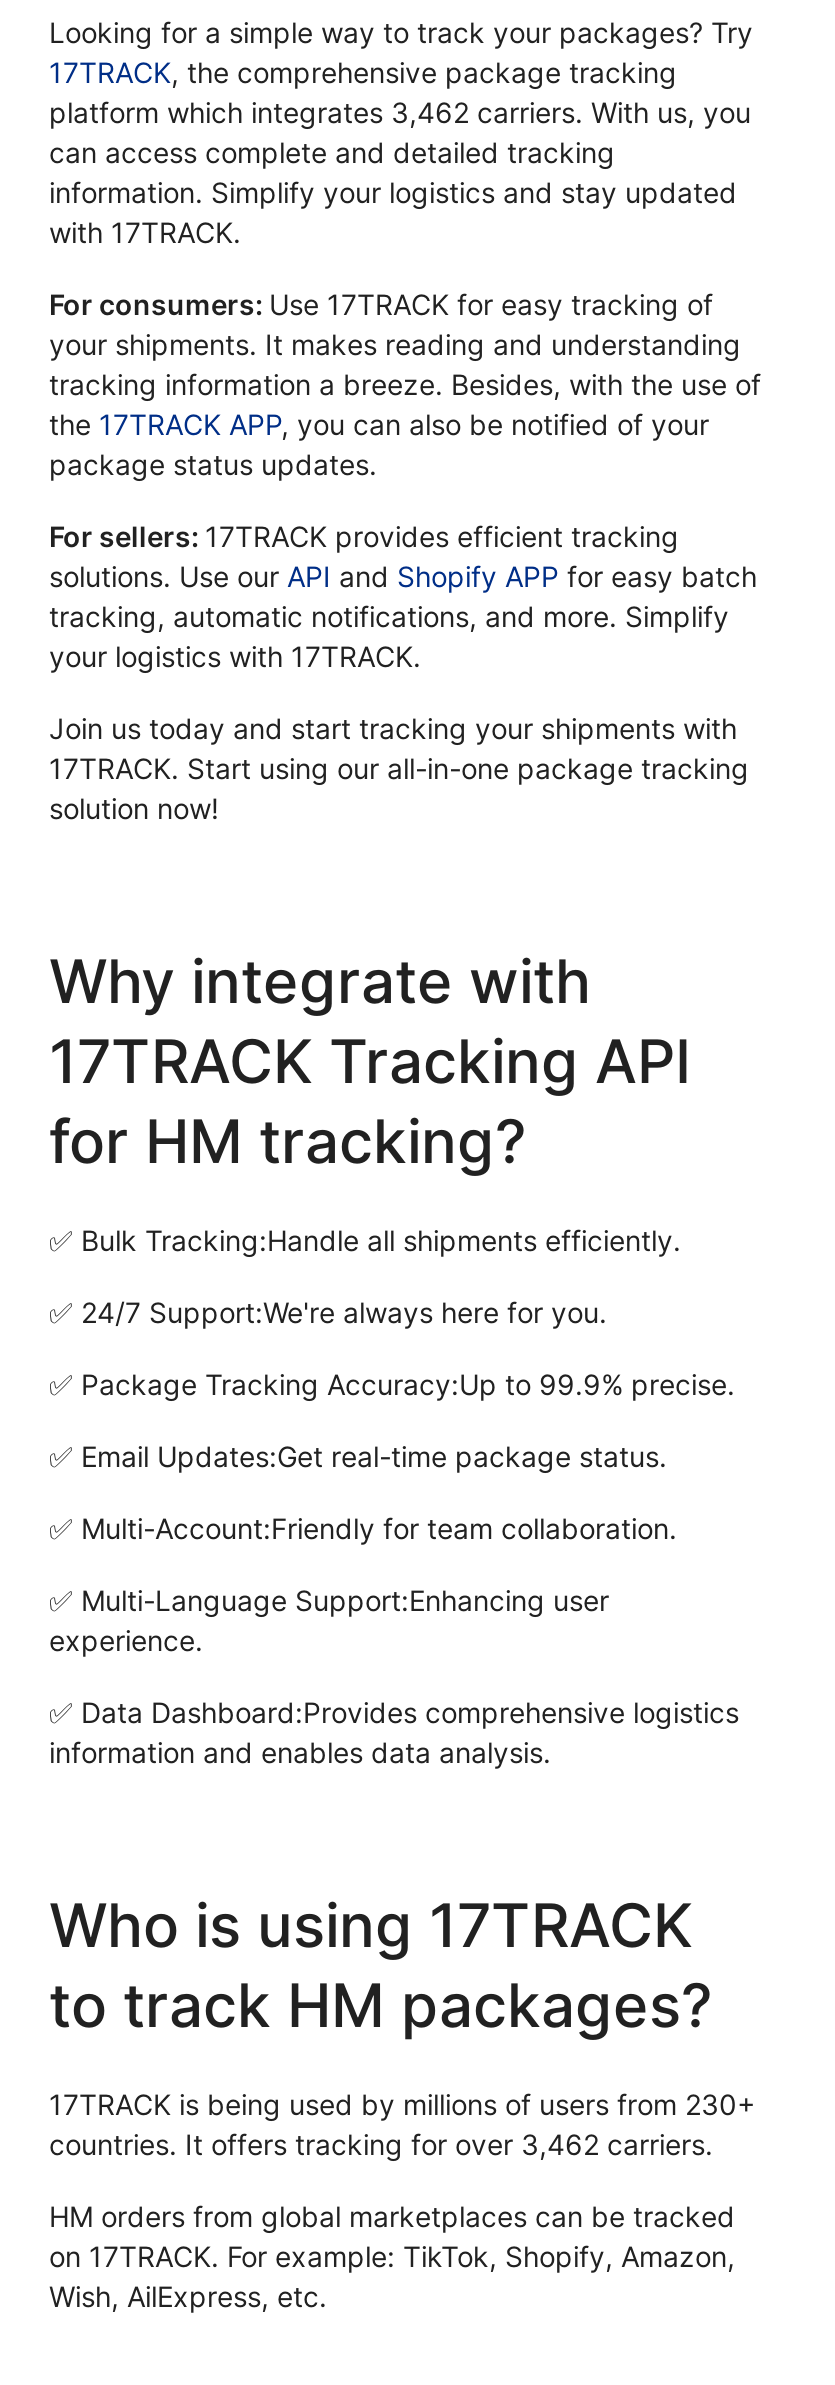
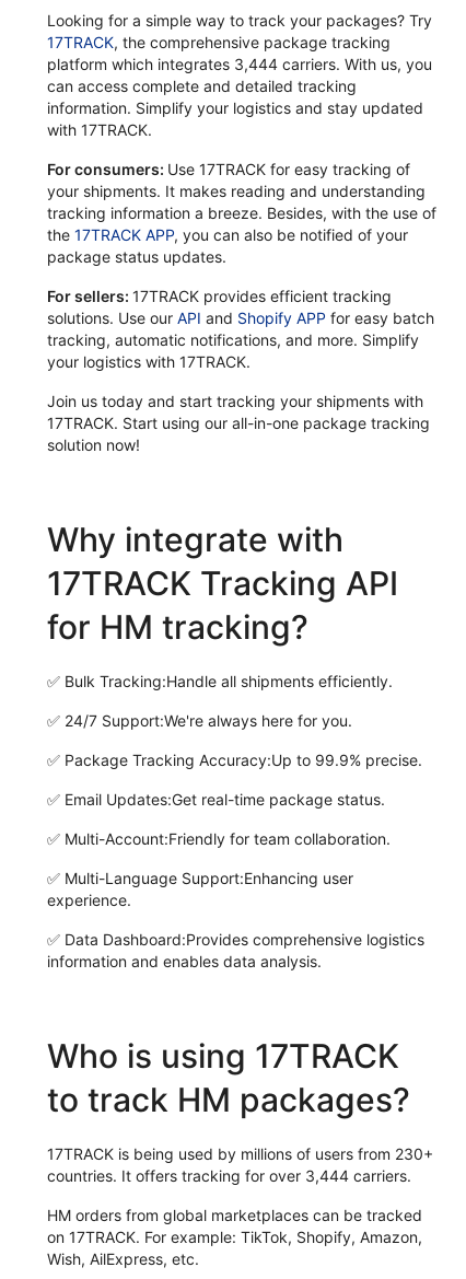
- platform which integrates 3,462 carriers. With us, you
+ platform which integrates 3,444 carriers. With us, you

- countries. It offers tracking for over 3,462 carriers.
+ countries. It offers tracking for over 3,444 carriers.
